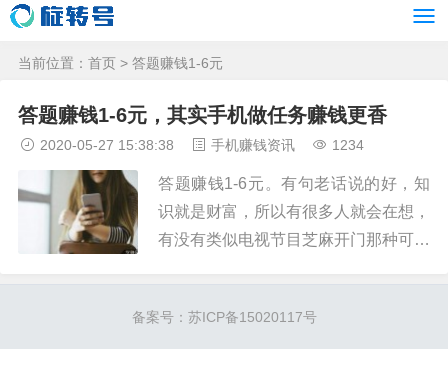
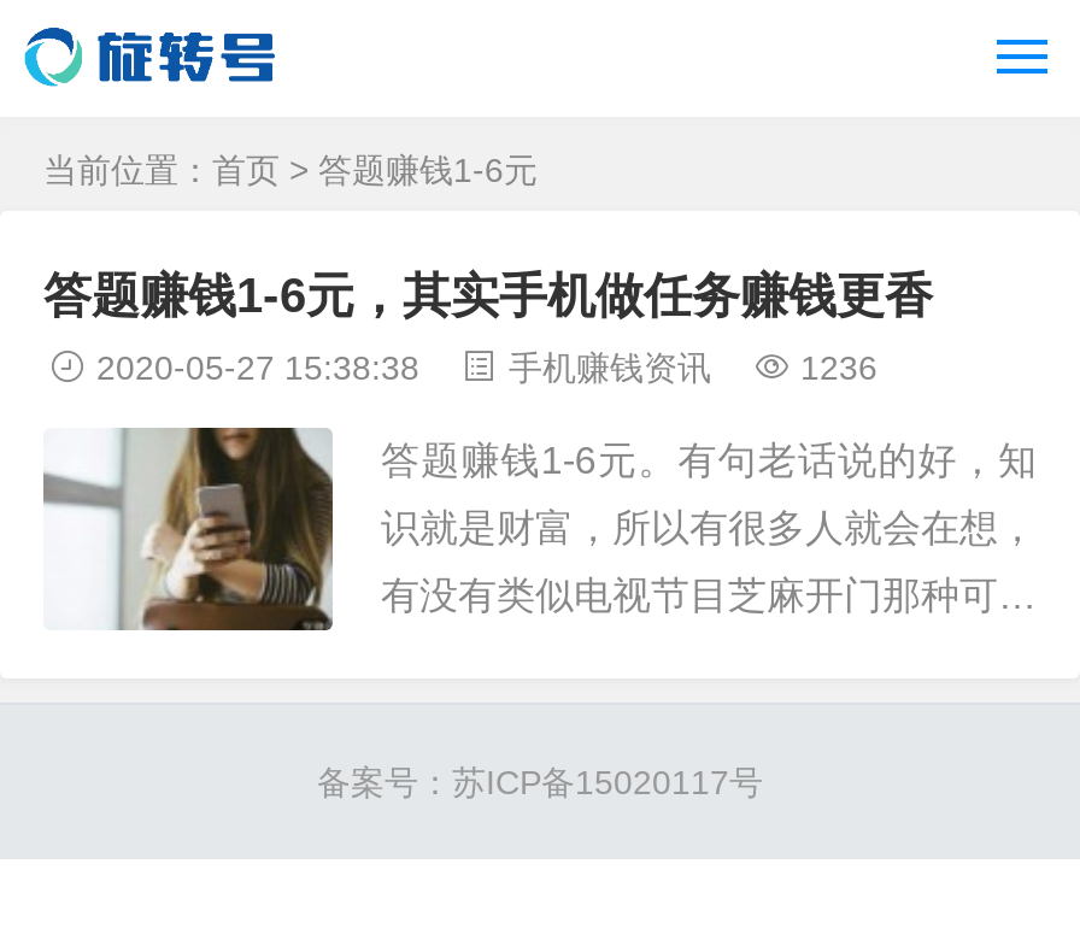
- 1234
+ 1236
